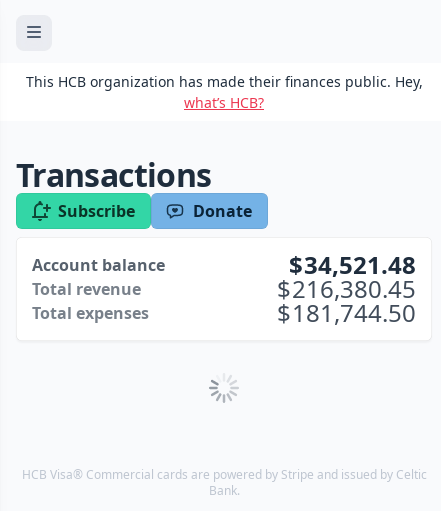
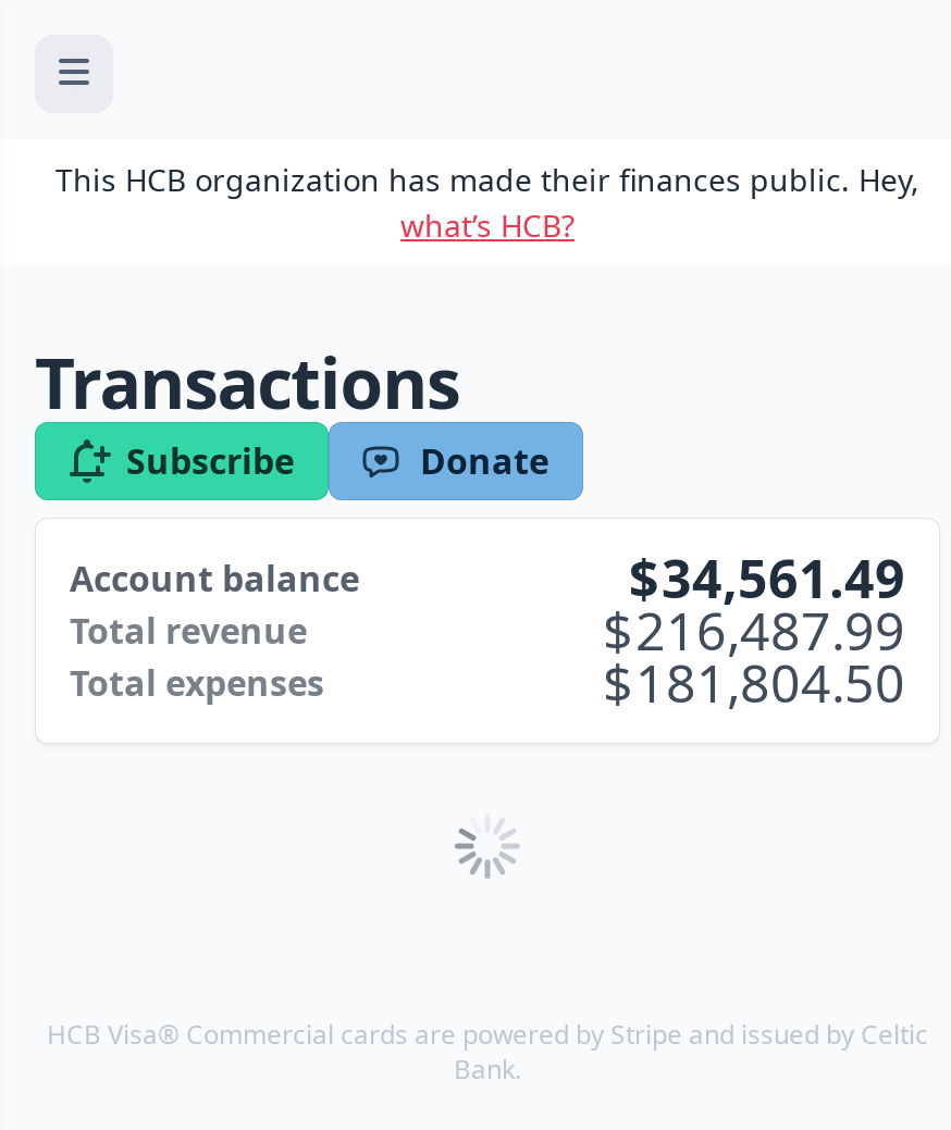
- 34,521.48
+ 34,561.49

- 216,380.45
+ 216,487.99

- 181,744.50
+ 181,804.50
